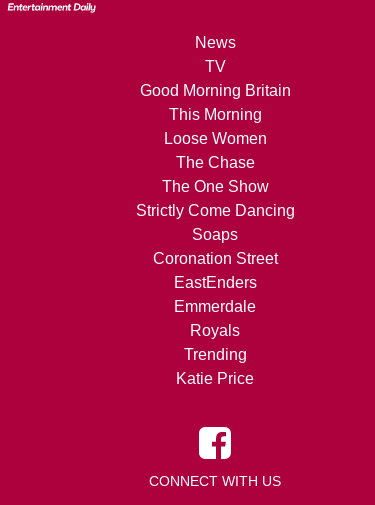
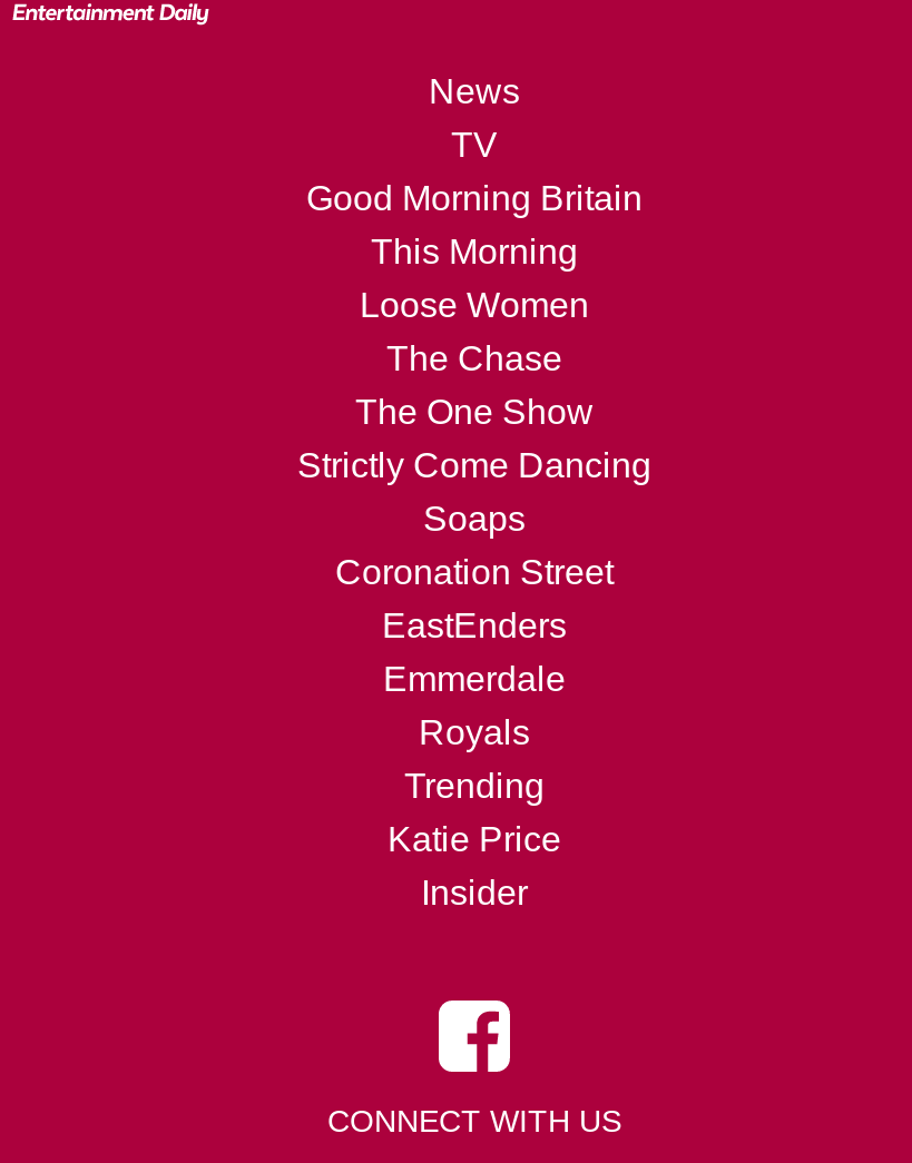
+ Insider
